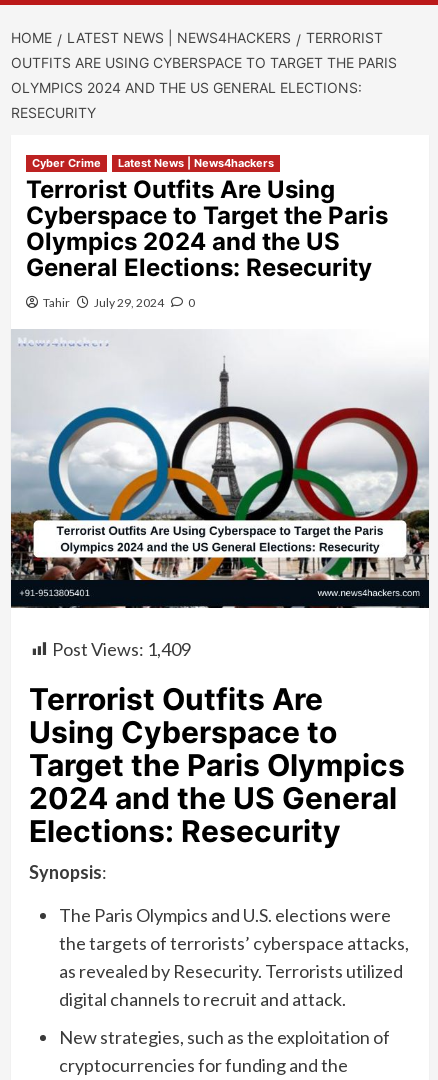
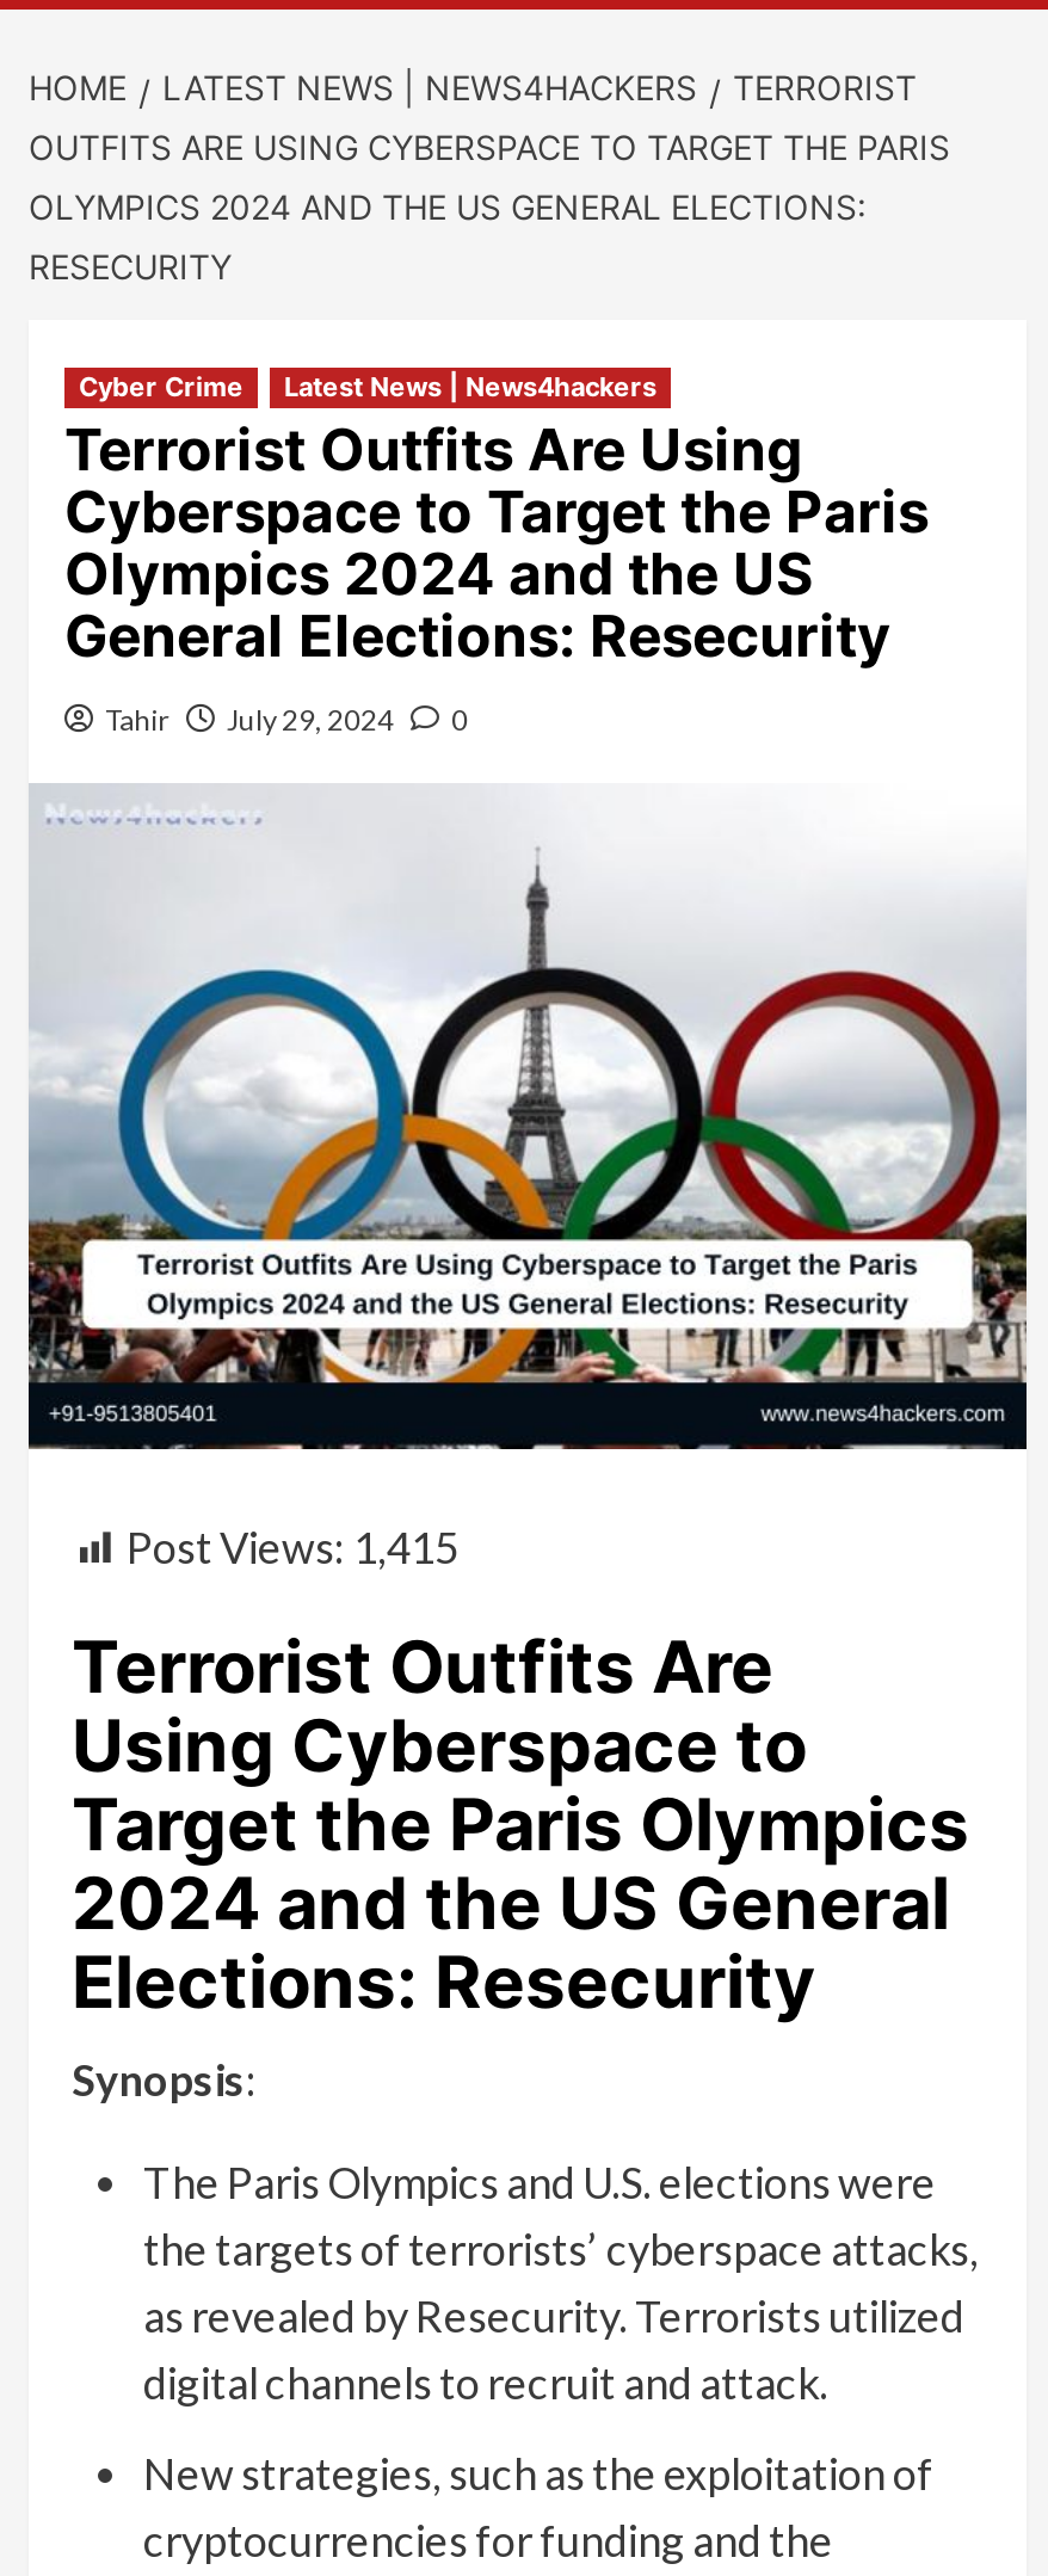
- Post Views: 1,409
+ Post Views: 1,415
